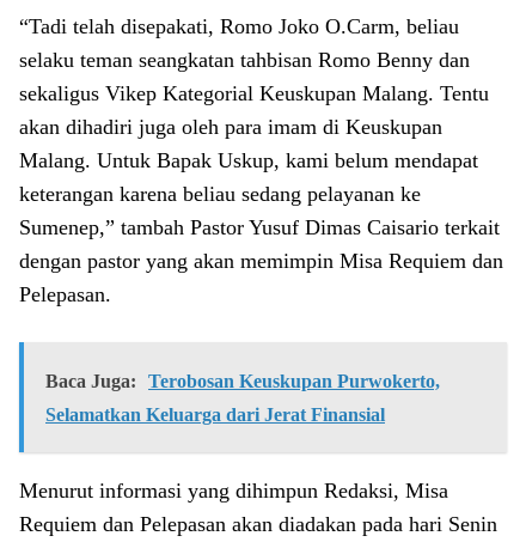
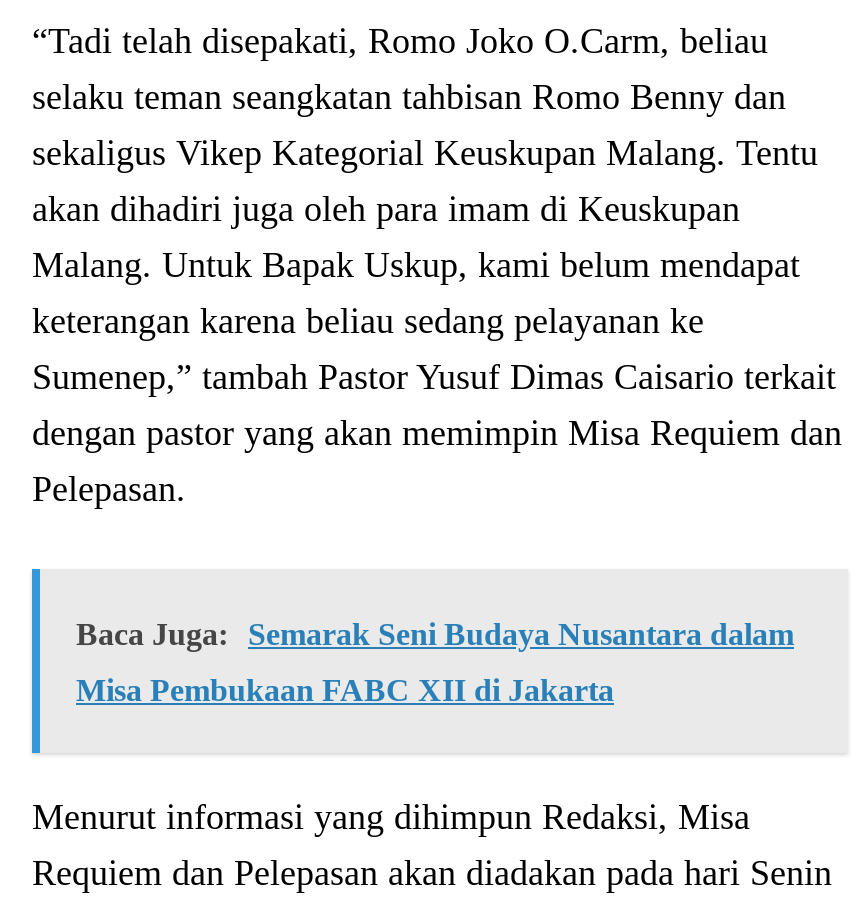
- Baca Juga: Terobosan Keuskupan Purwokerto,
+ Baca Juga: Semarak Seni Budaya Nusantara dalam

- Selamatkan Keluarga dari Jerat Finansial
+ Misa Pembukaan FABC XII di Jakarta
